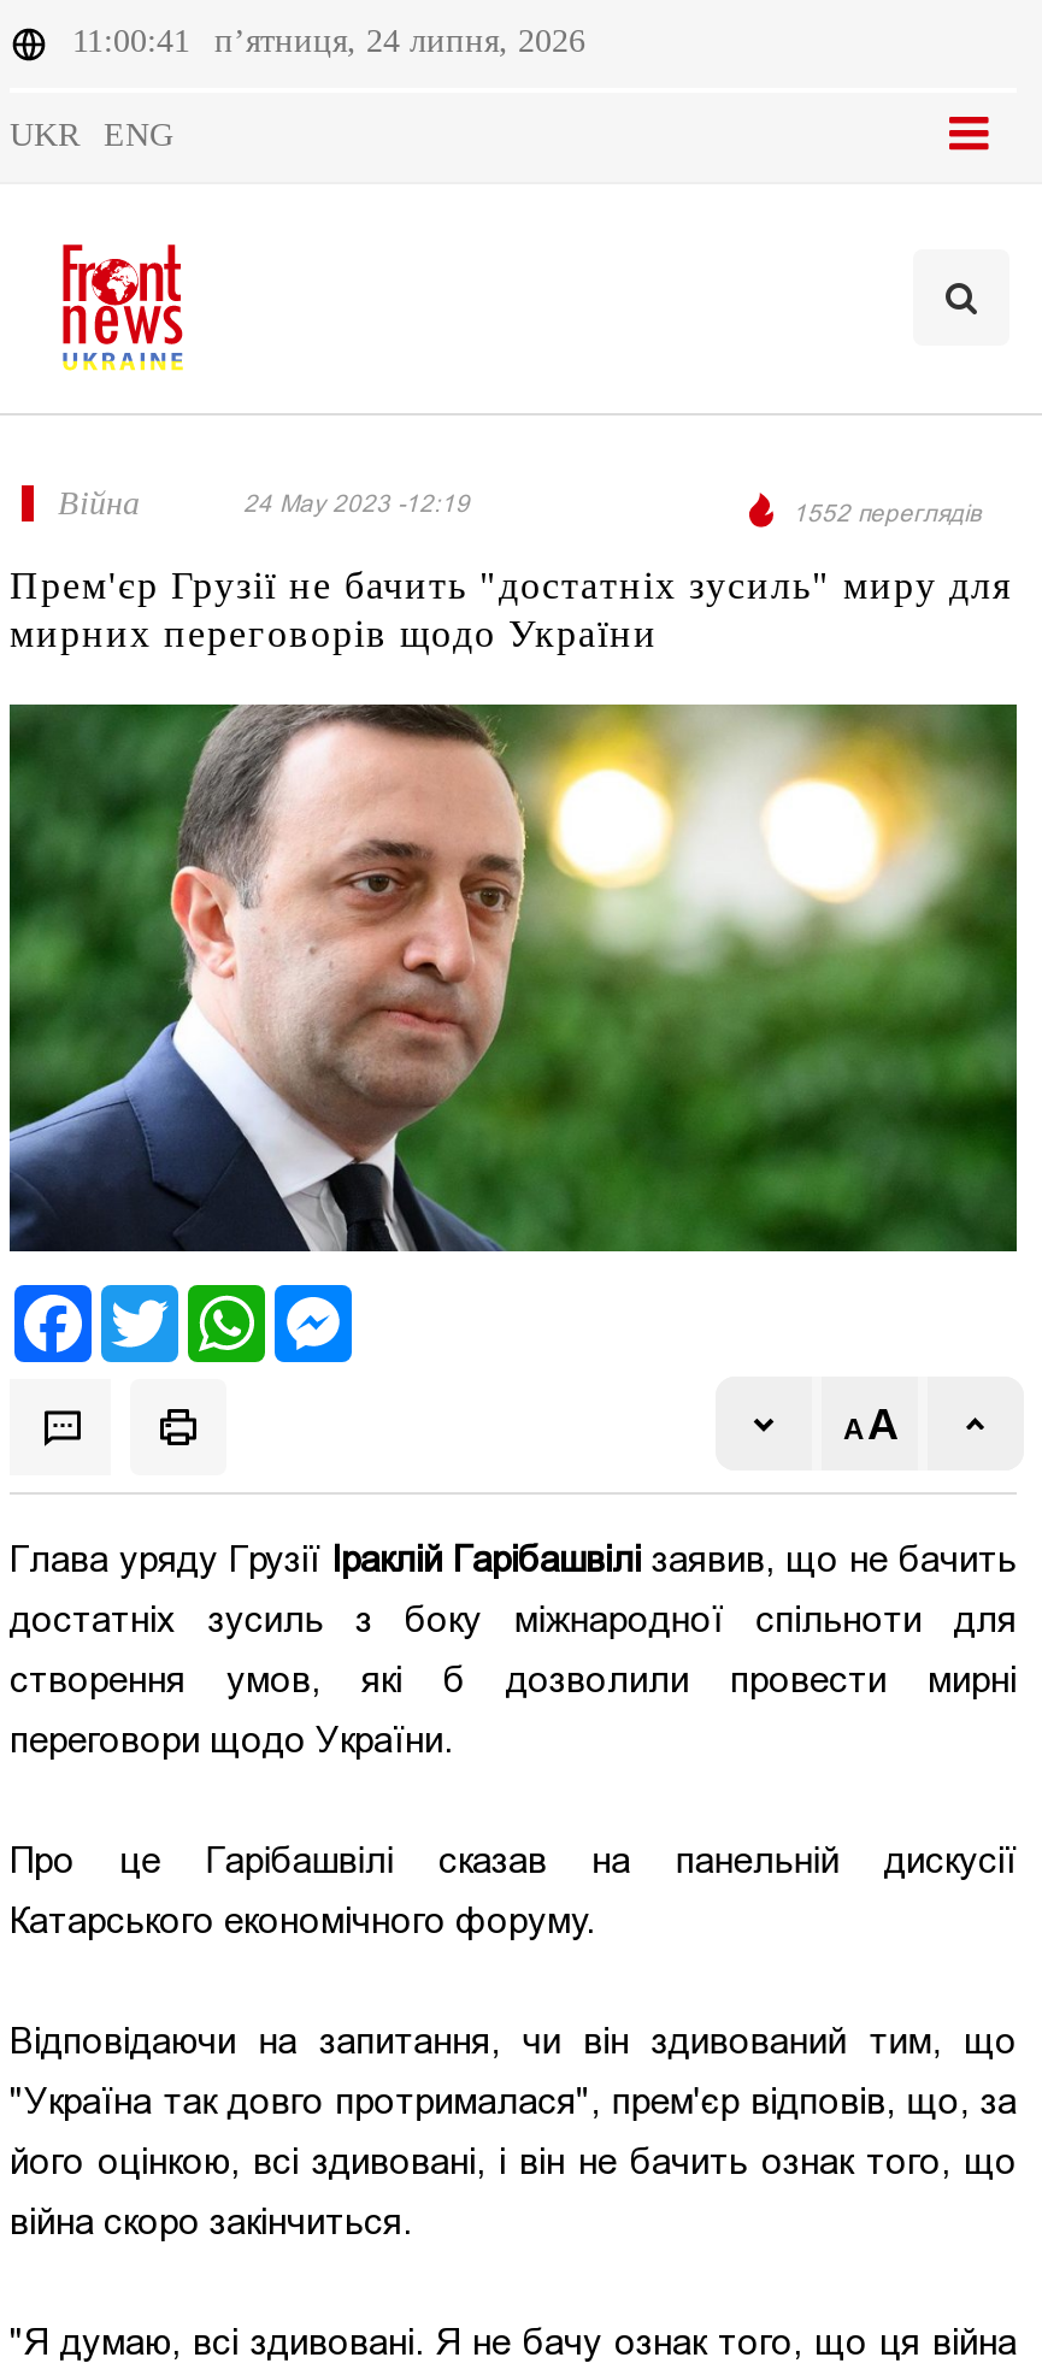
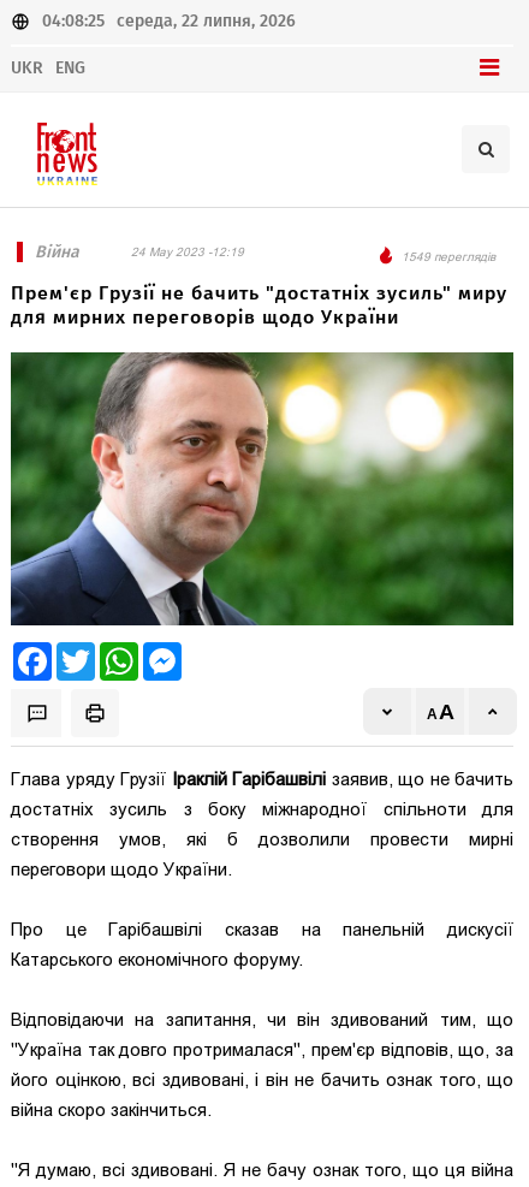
- 11:00:41
- п’ятниця, 24 липня, 2026
+ 04:08:25 середа, 22 липня, 2026

- 1552 переглядів
+ 1549 переглядів
